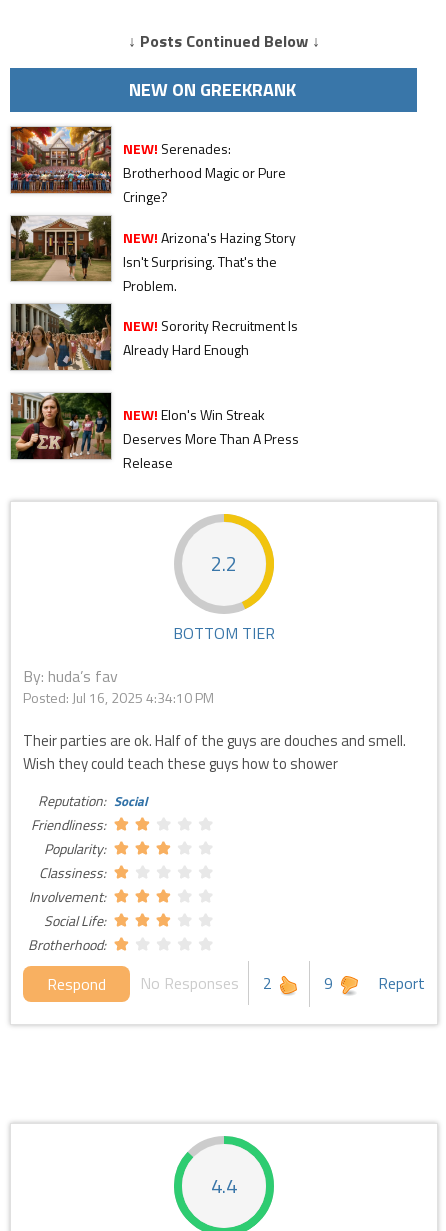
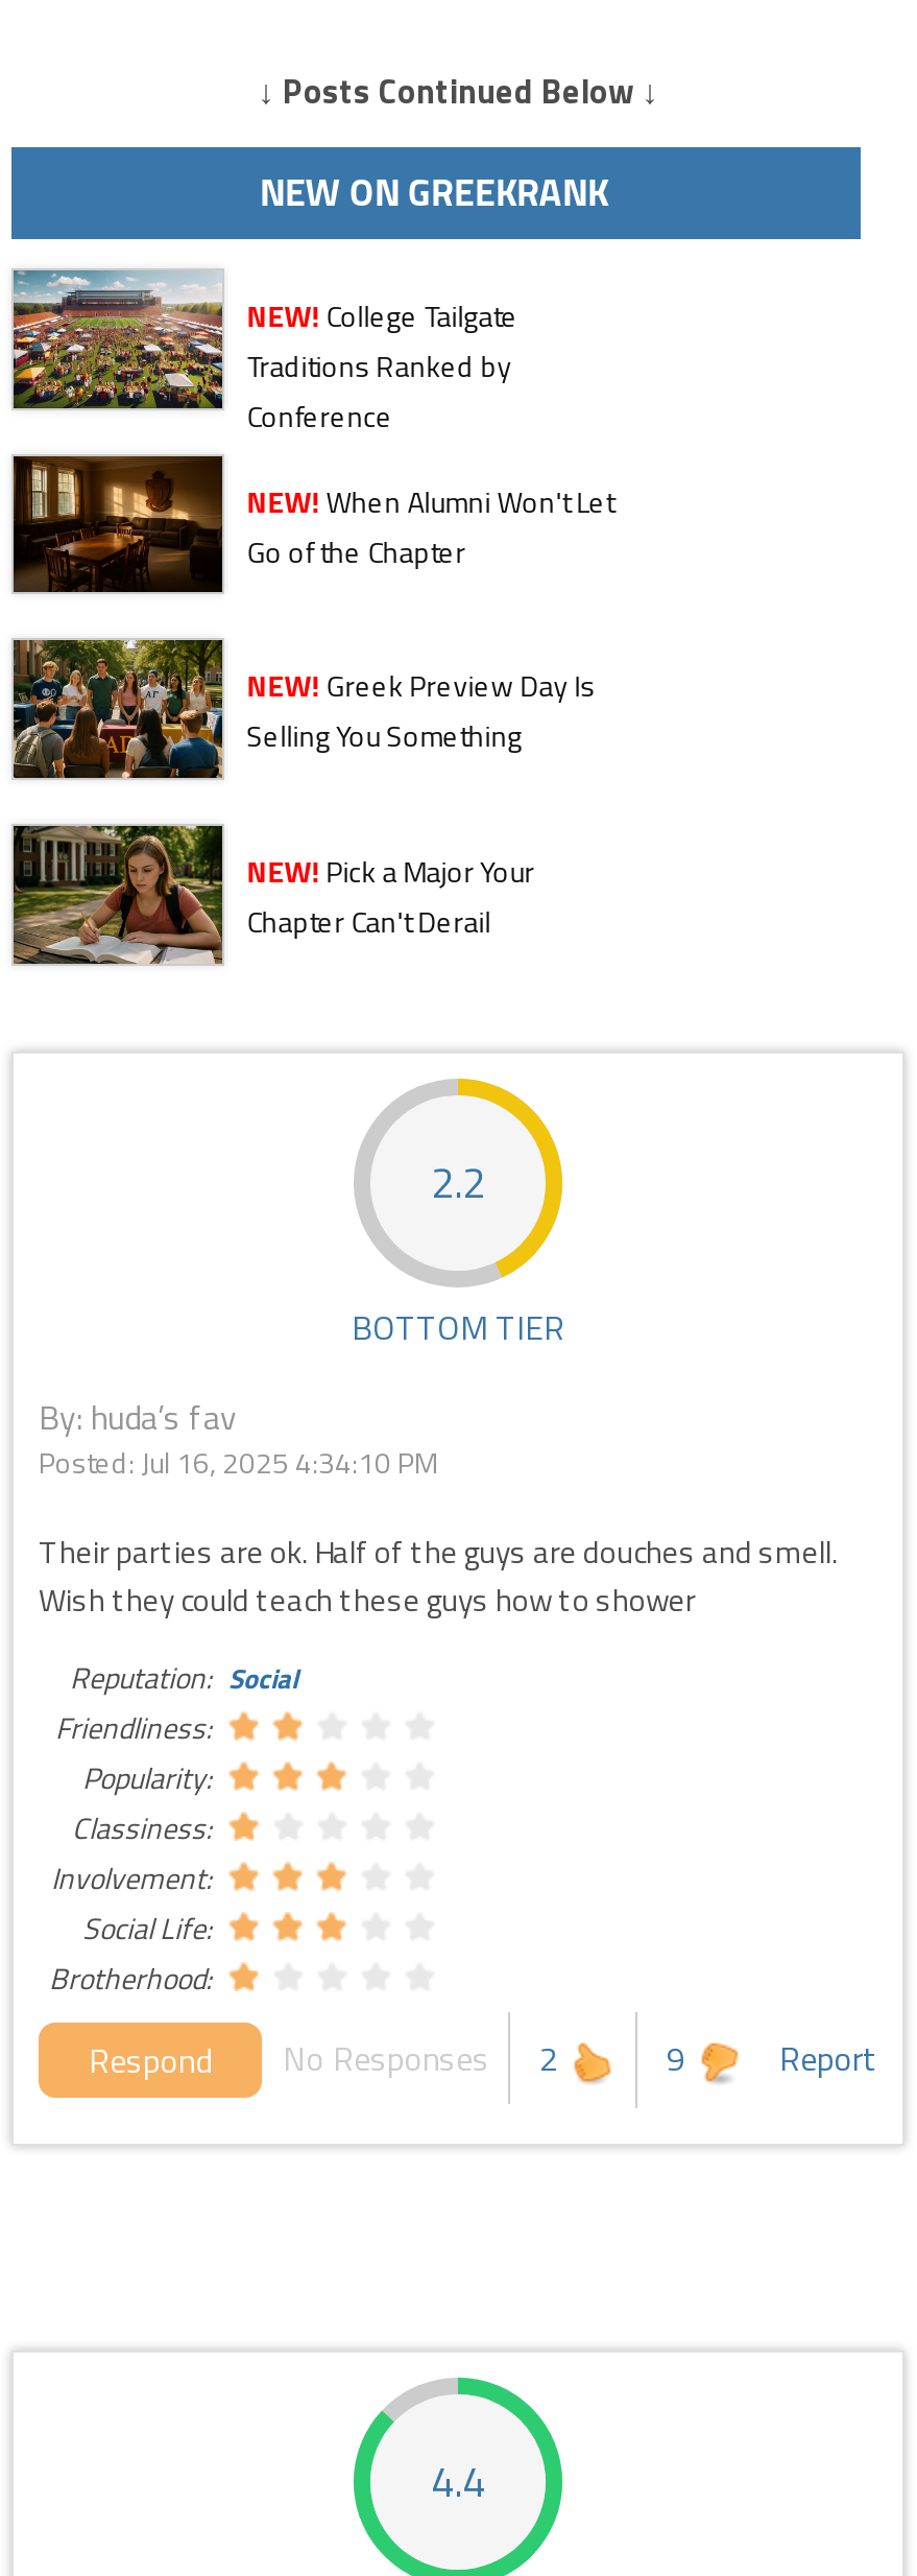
- [image]
- NEW! Serenades:
- Brotherhood Magic or Pure
- Cringe?
+ [image]
+ NEW! College Tailgate
+ Traditions Ranked by
+ Conference

- [image]
- NEW! Arizona's Hazing Story
- Isn't Surprising. That's the
- Problem.
+ [image]
+ NEW! When Alumni Won't Let
+ Go of the Chapter

- [image]
- NEW! Sorority Recruitment Is
- Already Hard Enough
+ [image]
+ NEW! Greek Preview Day Is
+ Selling You Something

- [image]
- NEW! Elon's Win Streak
- Deserves More Than A Press
- Release
+ [image]
+ NEW! Pick a Major Your
+ Chapter Can't Derail
